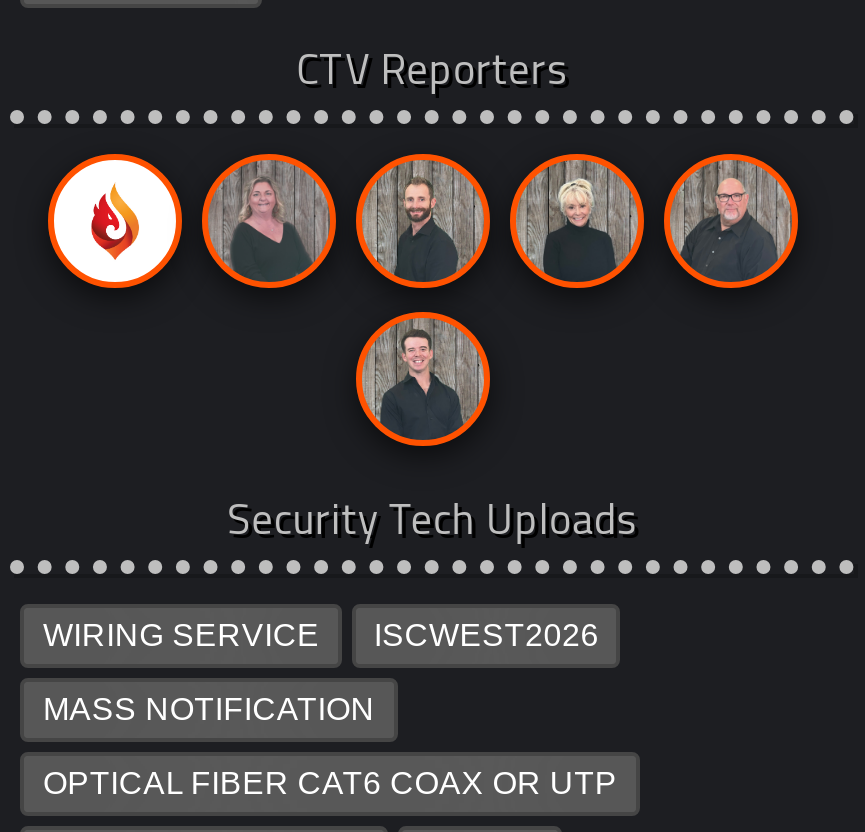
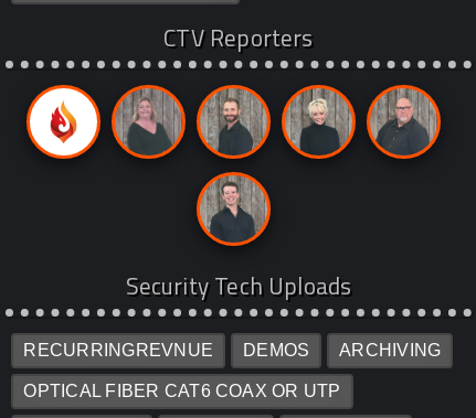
- WIRING SERVICE
- ISCWEST2026
- MASS NOTIFICATION
+ RECURRINGREVNUE
+ DEMOS
+ ARCHIVING
